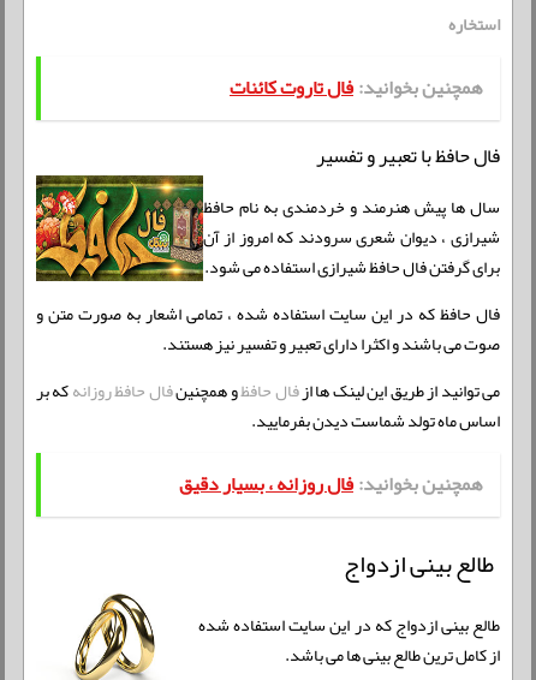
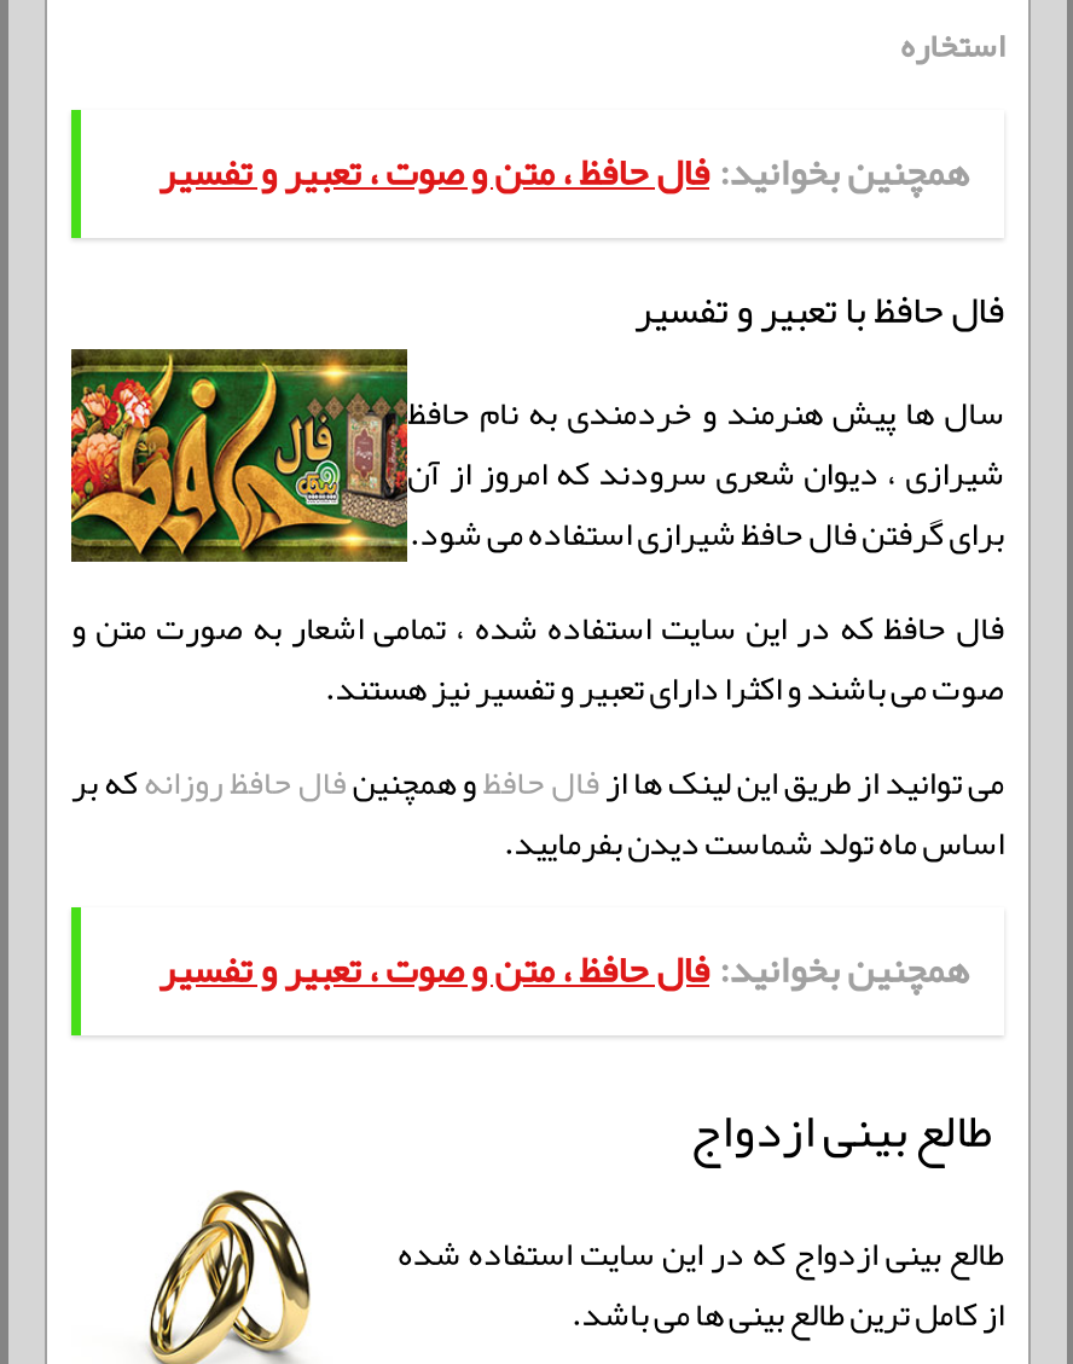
- همچنین بخوانید: فال تاروت کائنات
+ همچنین بخوانید: فال حافظ ، متن و صوت ، تعبیر و تفسیر

- همچنین بخوانید: فال روزانه ، بسیار دقیق
+ همچنین بخوانید: فال حافظ ، متن و صوت ، تعبیر و تفسیر
